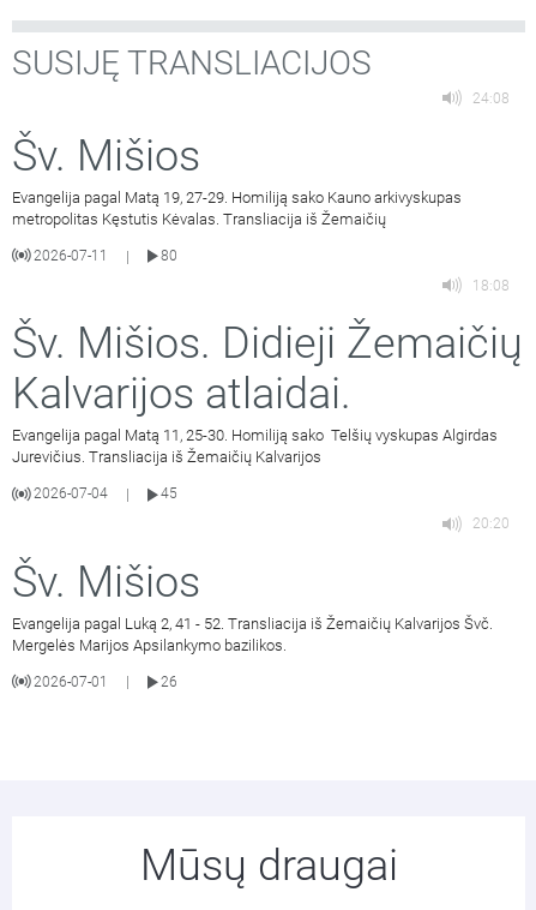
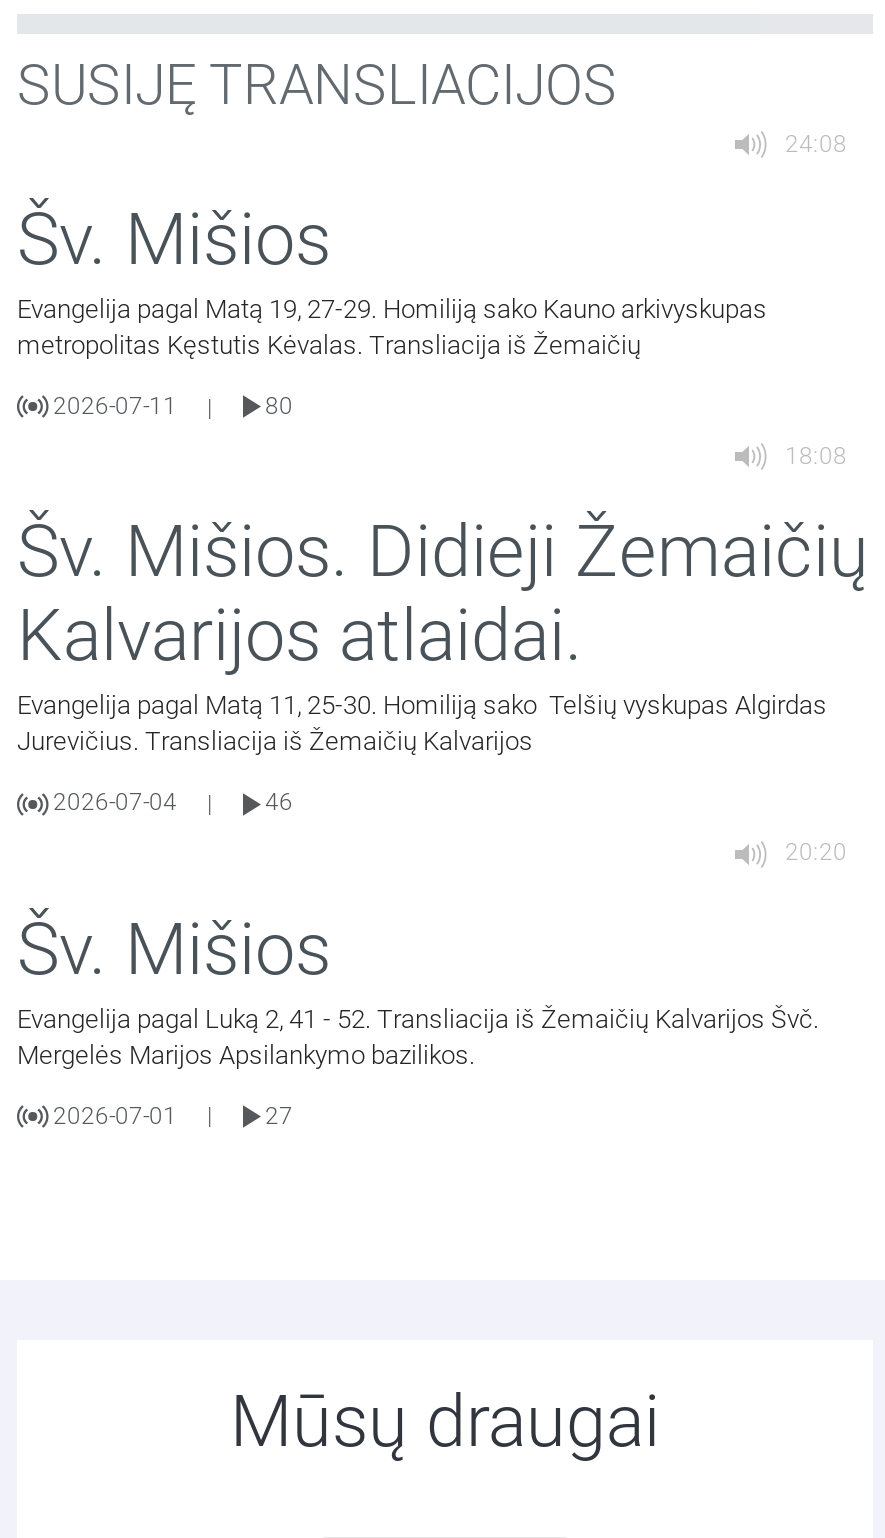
- 45
+ 46

- 26
+ 27
